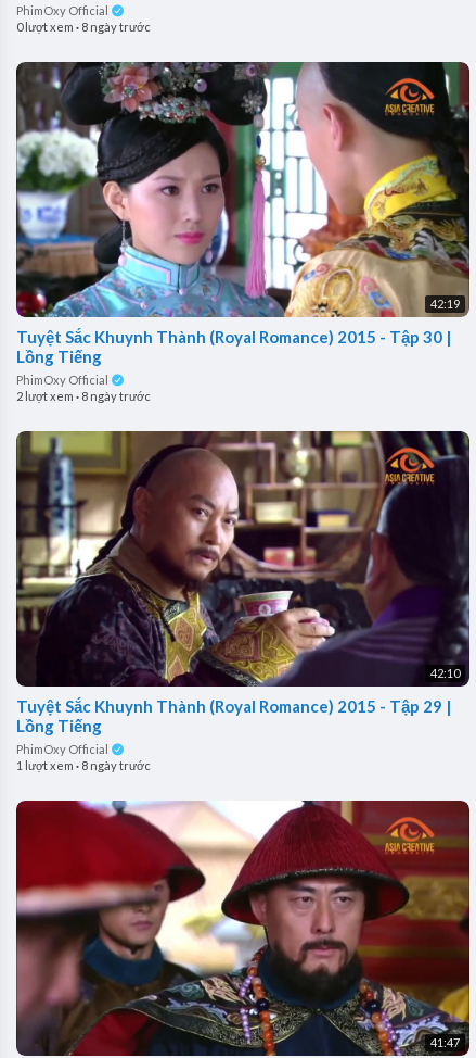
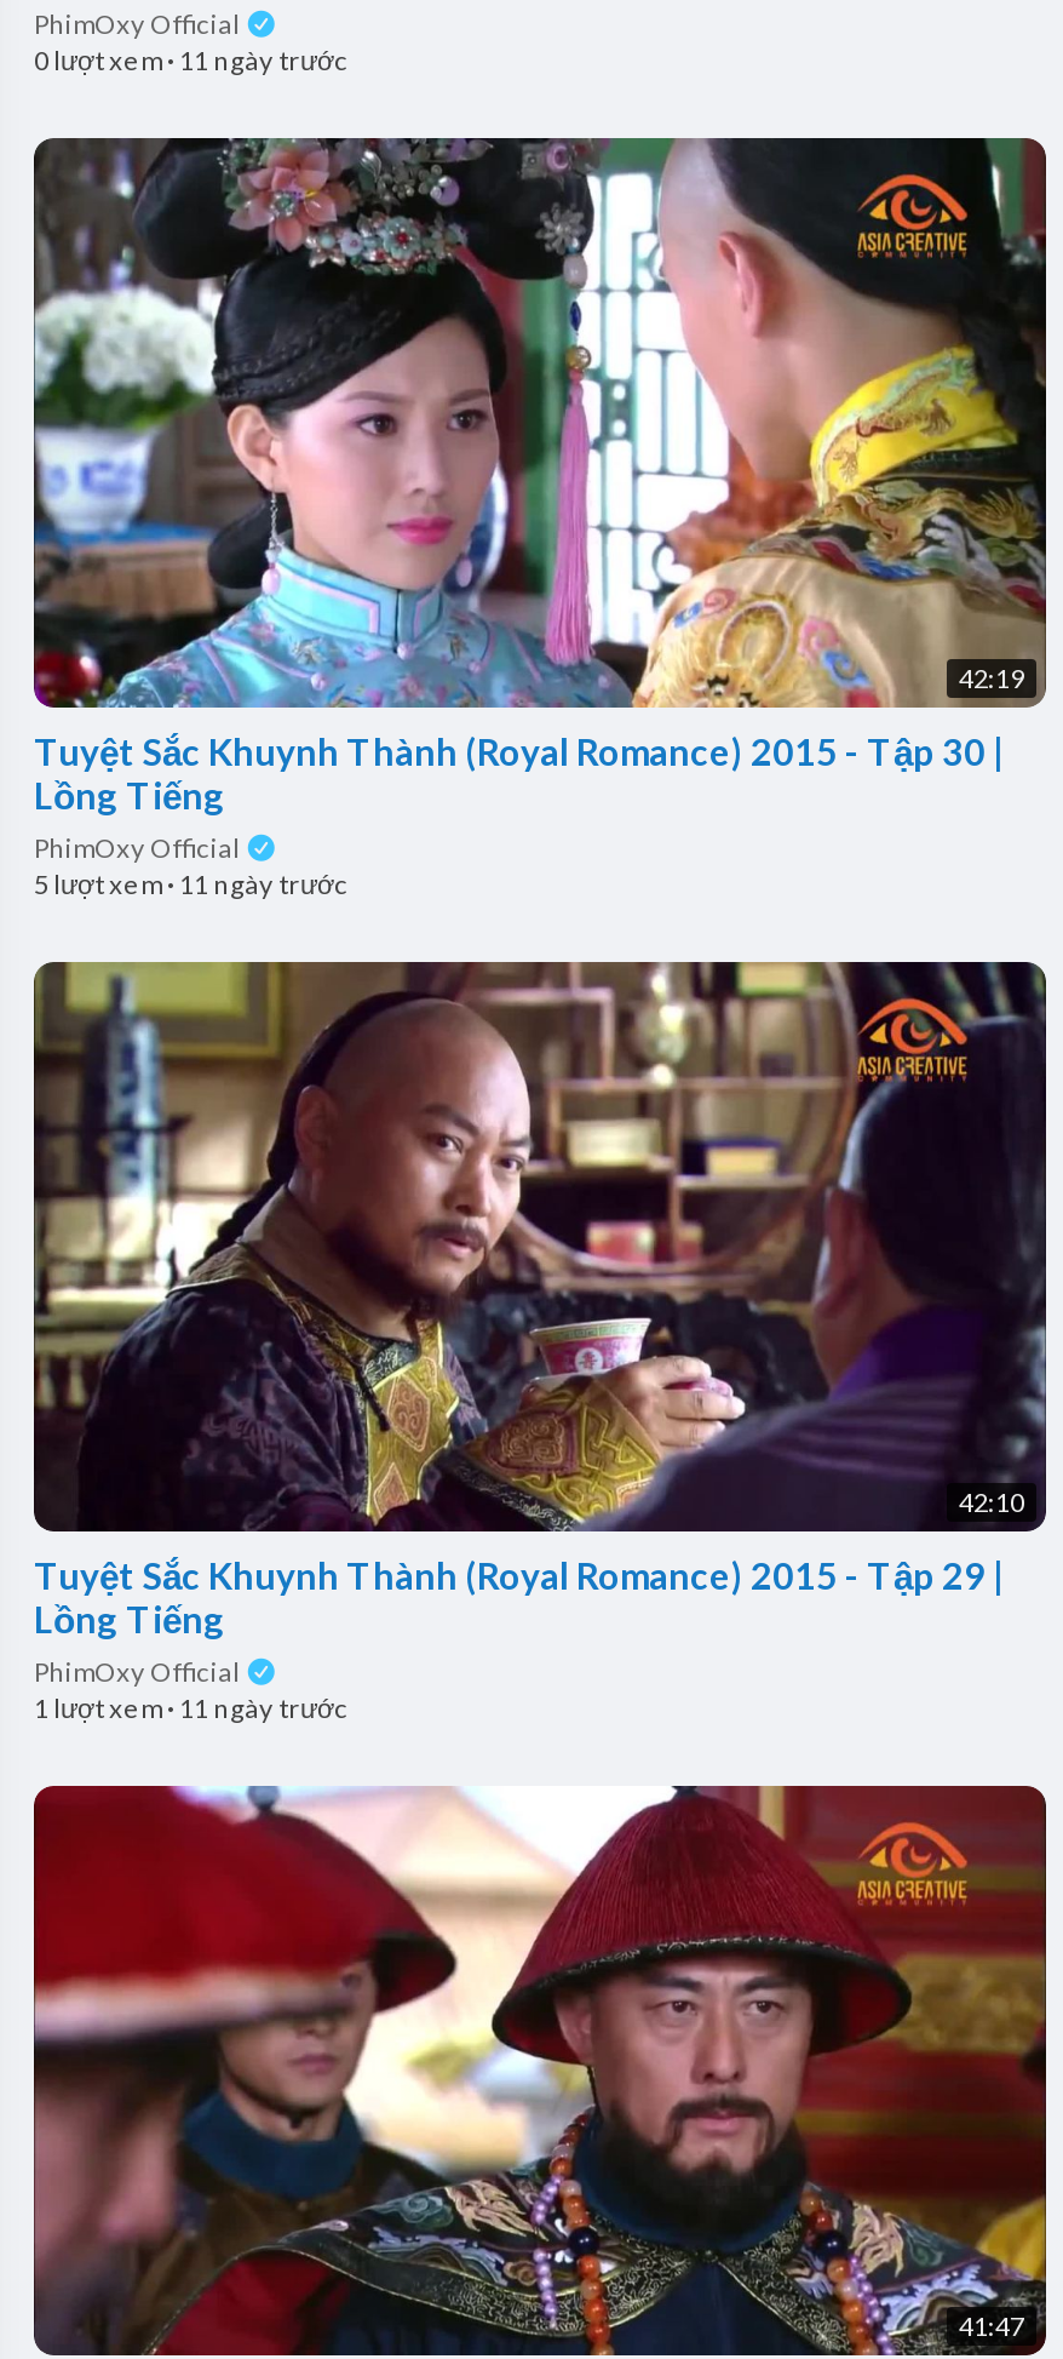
- 0 lượt xem · 8 ngày trước
+ 0 lượt xem · 11 ngày trước

- 2 lượt xem · 8 ngày trước
+ 5 lượt xem · 11 ngày trước

- 1 lượt xem · 8 ngày trước
+ 1 lượt xem · 11 ngày trước
